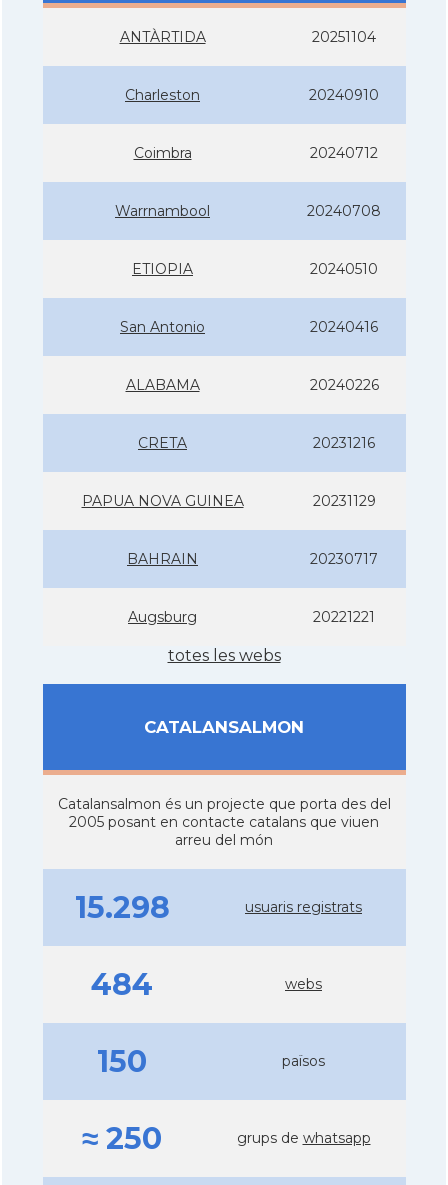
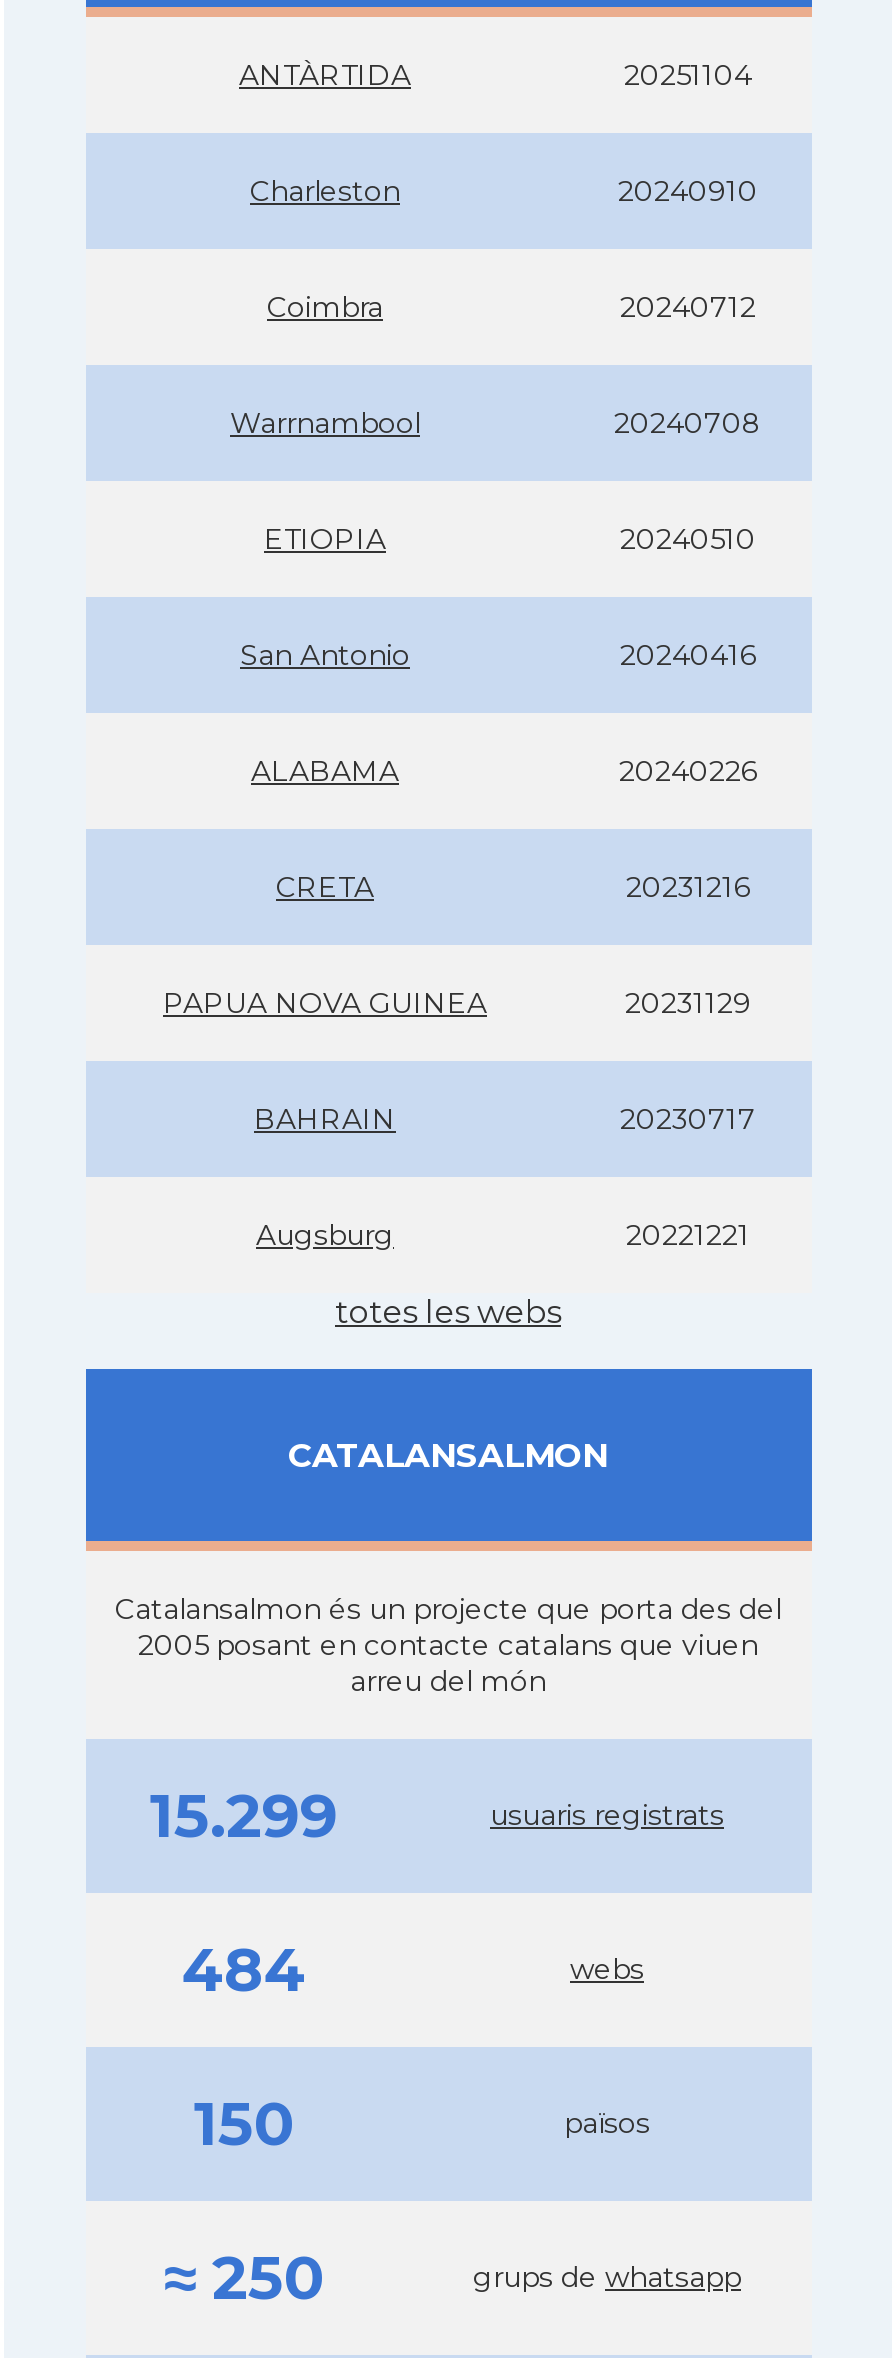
- 15.298
+ 15.299
